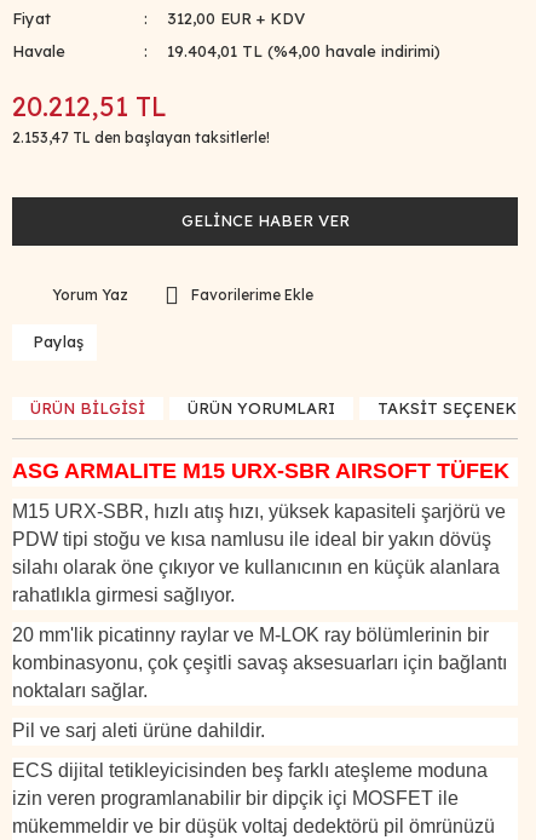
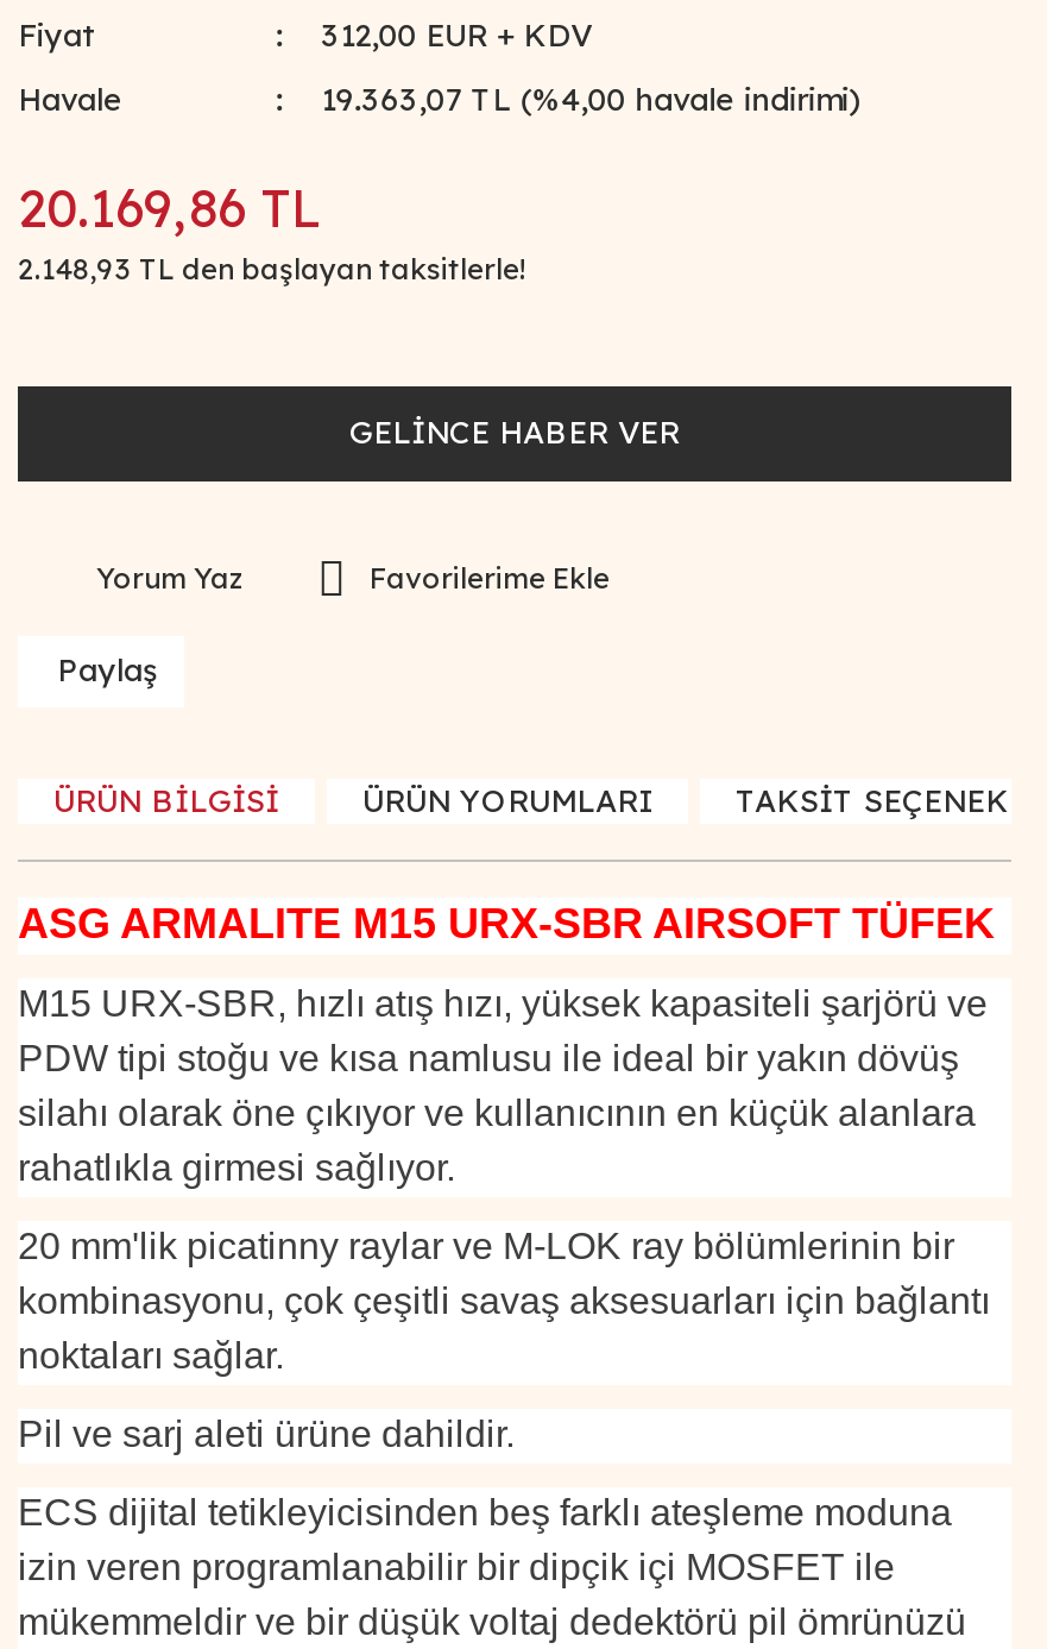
- 19.404,01 TL (%4,00 havale indirimi)
+ 19.363,07 TL (%4,00 havale indirimi)

- 20.212,51 TL
+ 20.169,86 TL

- 2.153,47 TL den başlayan taksitlerle!
+ 2.148,93 TL den başlayan taksitlerle!
